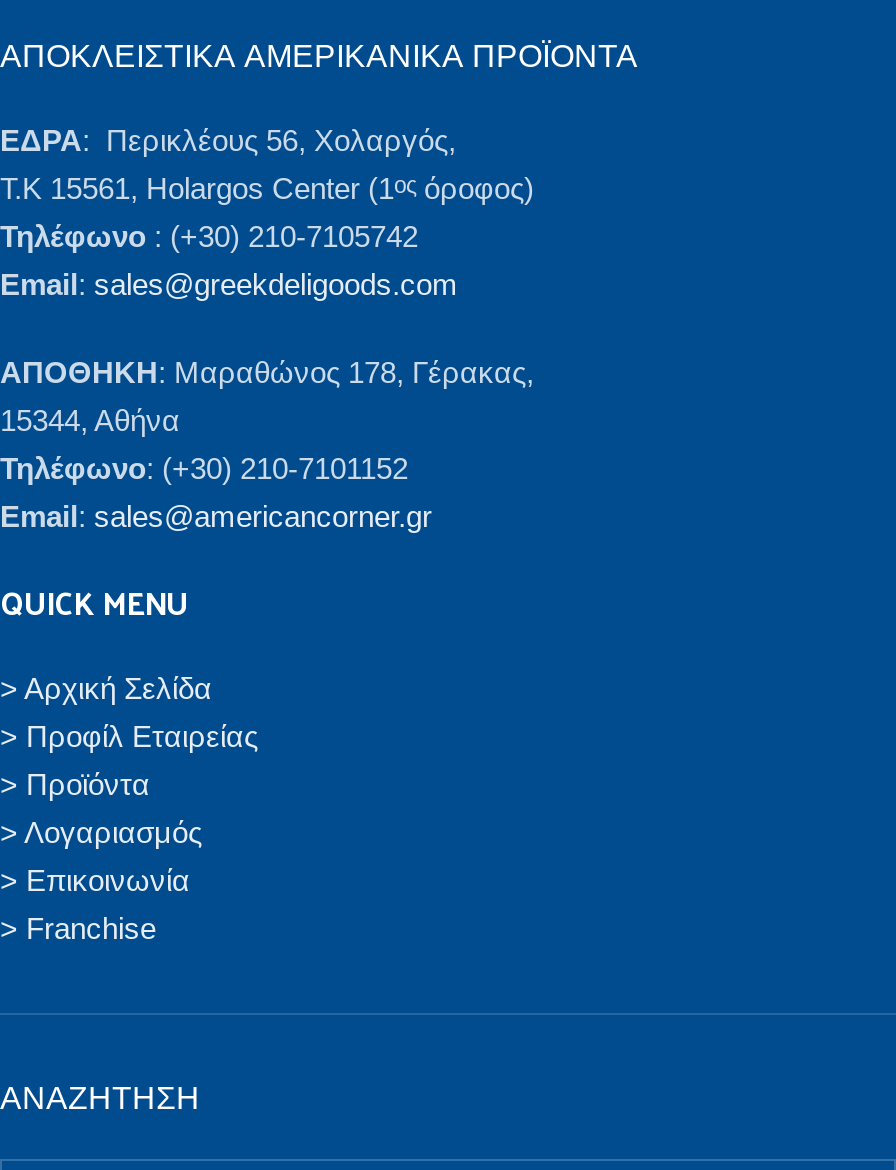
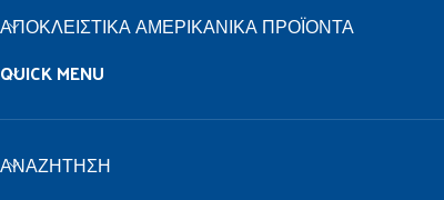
- ΕΔΡΑ: Περικλέους 56, Χολαργός,
- Τ.Κ 15561, Holargos Center (1 ος όροφος)
- Τηλέφωνο: (+30) 210-7105742
- Email: sales@greekdeligoods.com
- ΑΠΟΘΗΚΗ: Μαραθώνος 178, Γέρακας,
- 15344, Αθήνα
- Τηλέφωνο: (+30) 210-7101152
- Email: sales@americancorner.gr

- > Αρχική Σελίδα
- > Προφίλ Εταιρείας
- > Προϊόντα
- > Λογαριασμός
- > Επικοινωνία
- > Franchise
